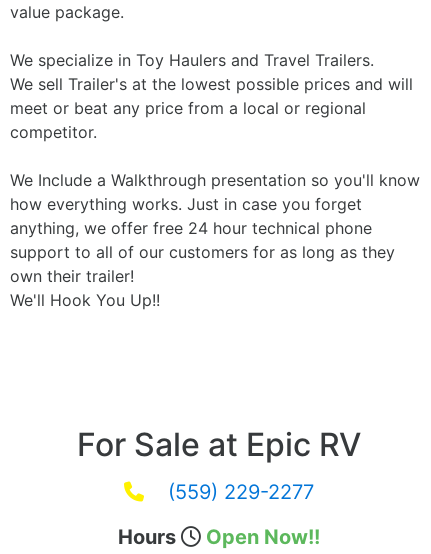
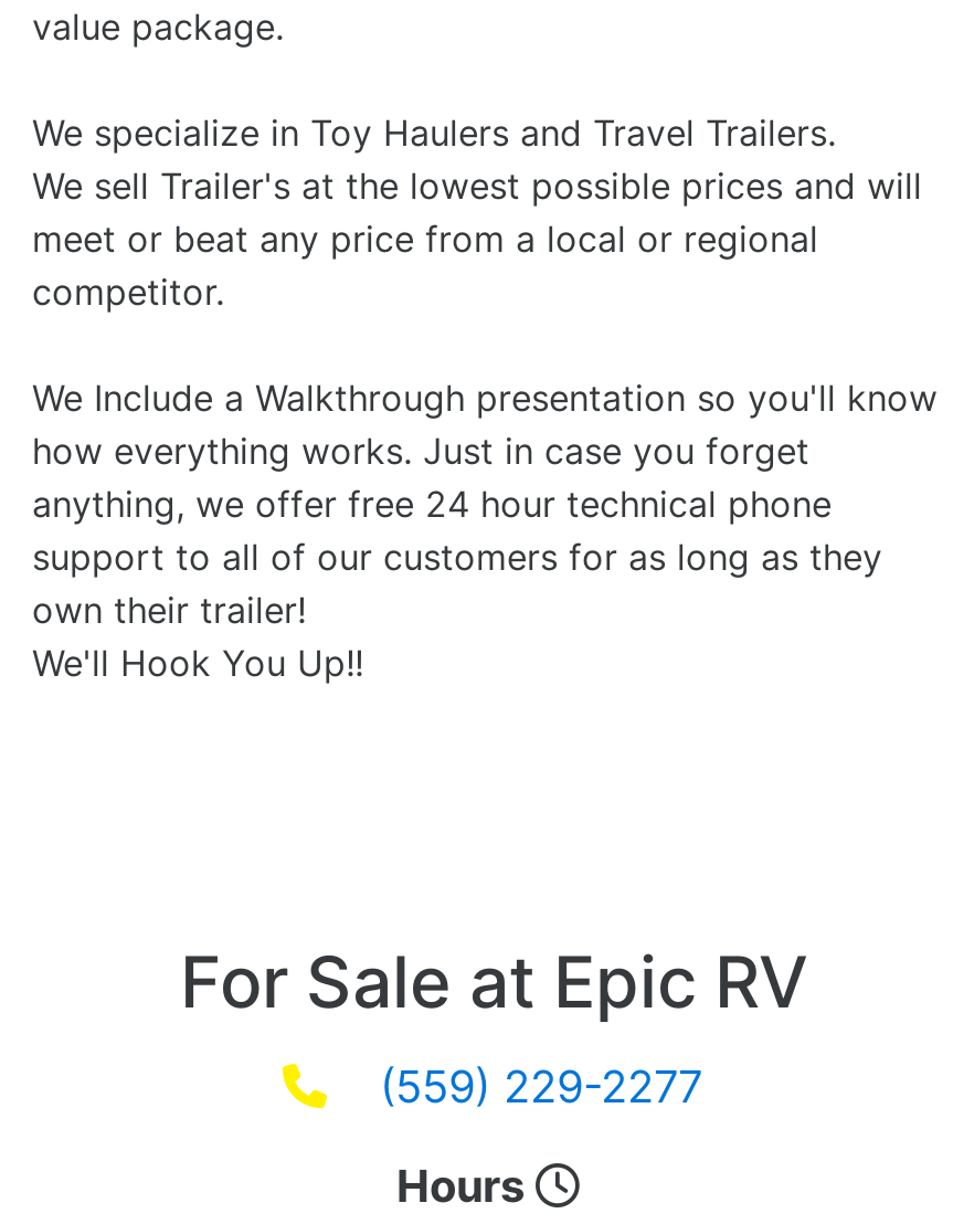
- Open Now!!
